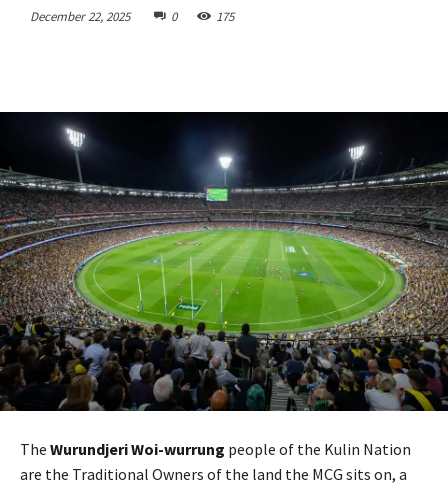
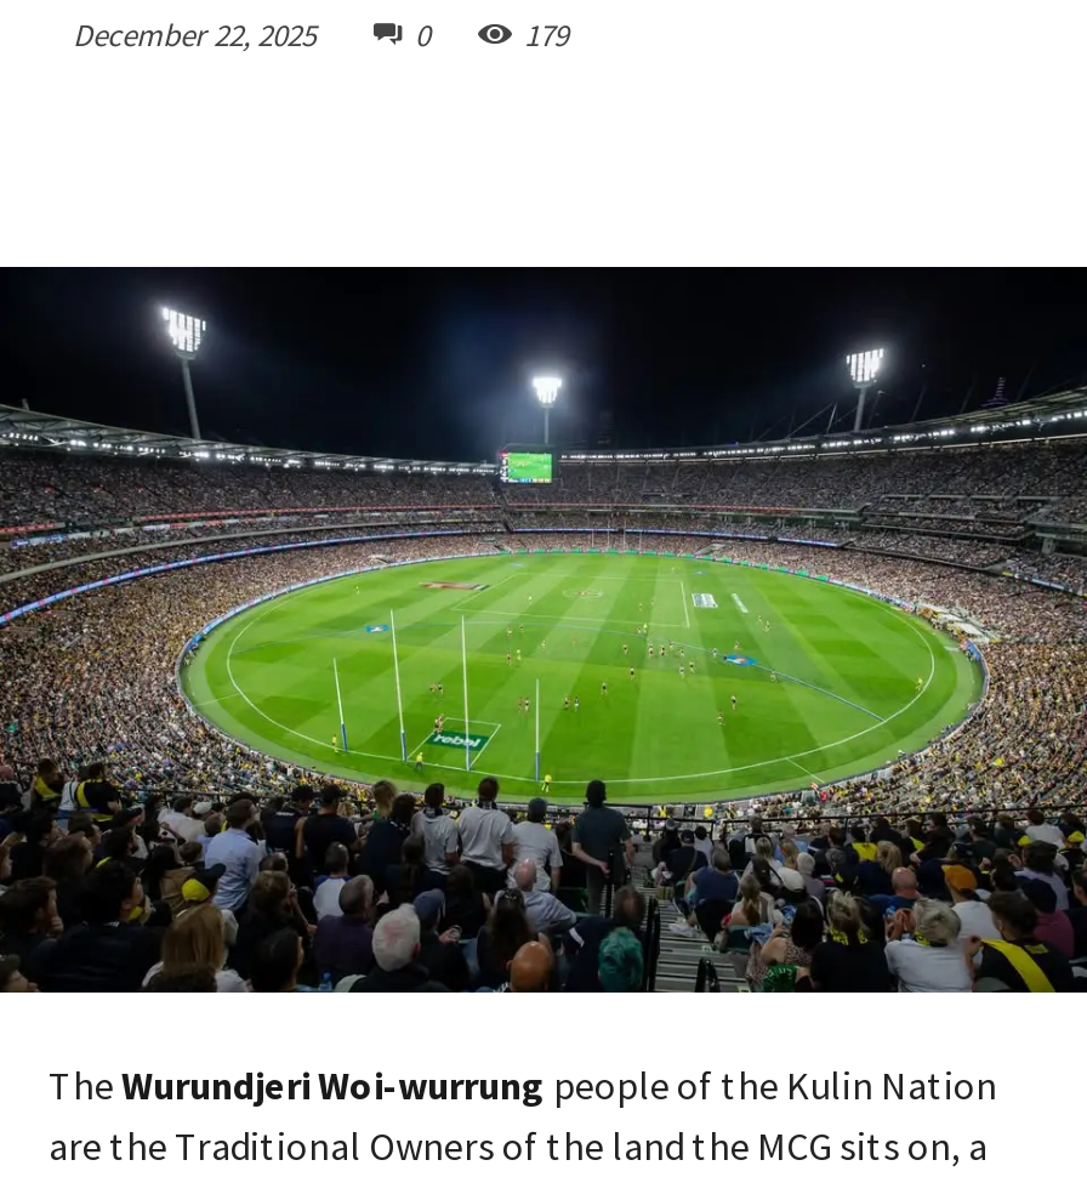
- 175
+ 179
